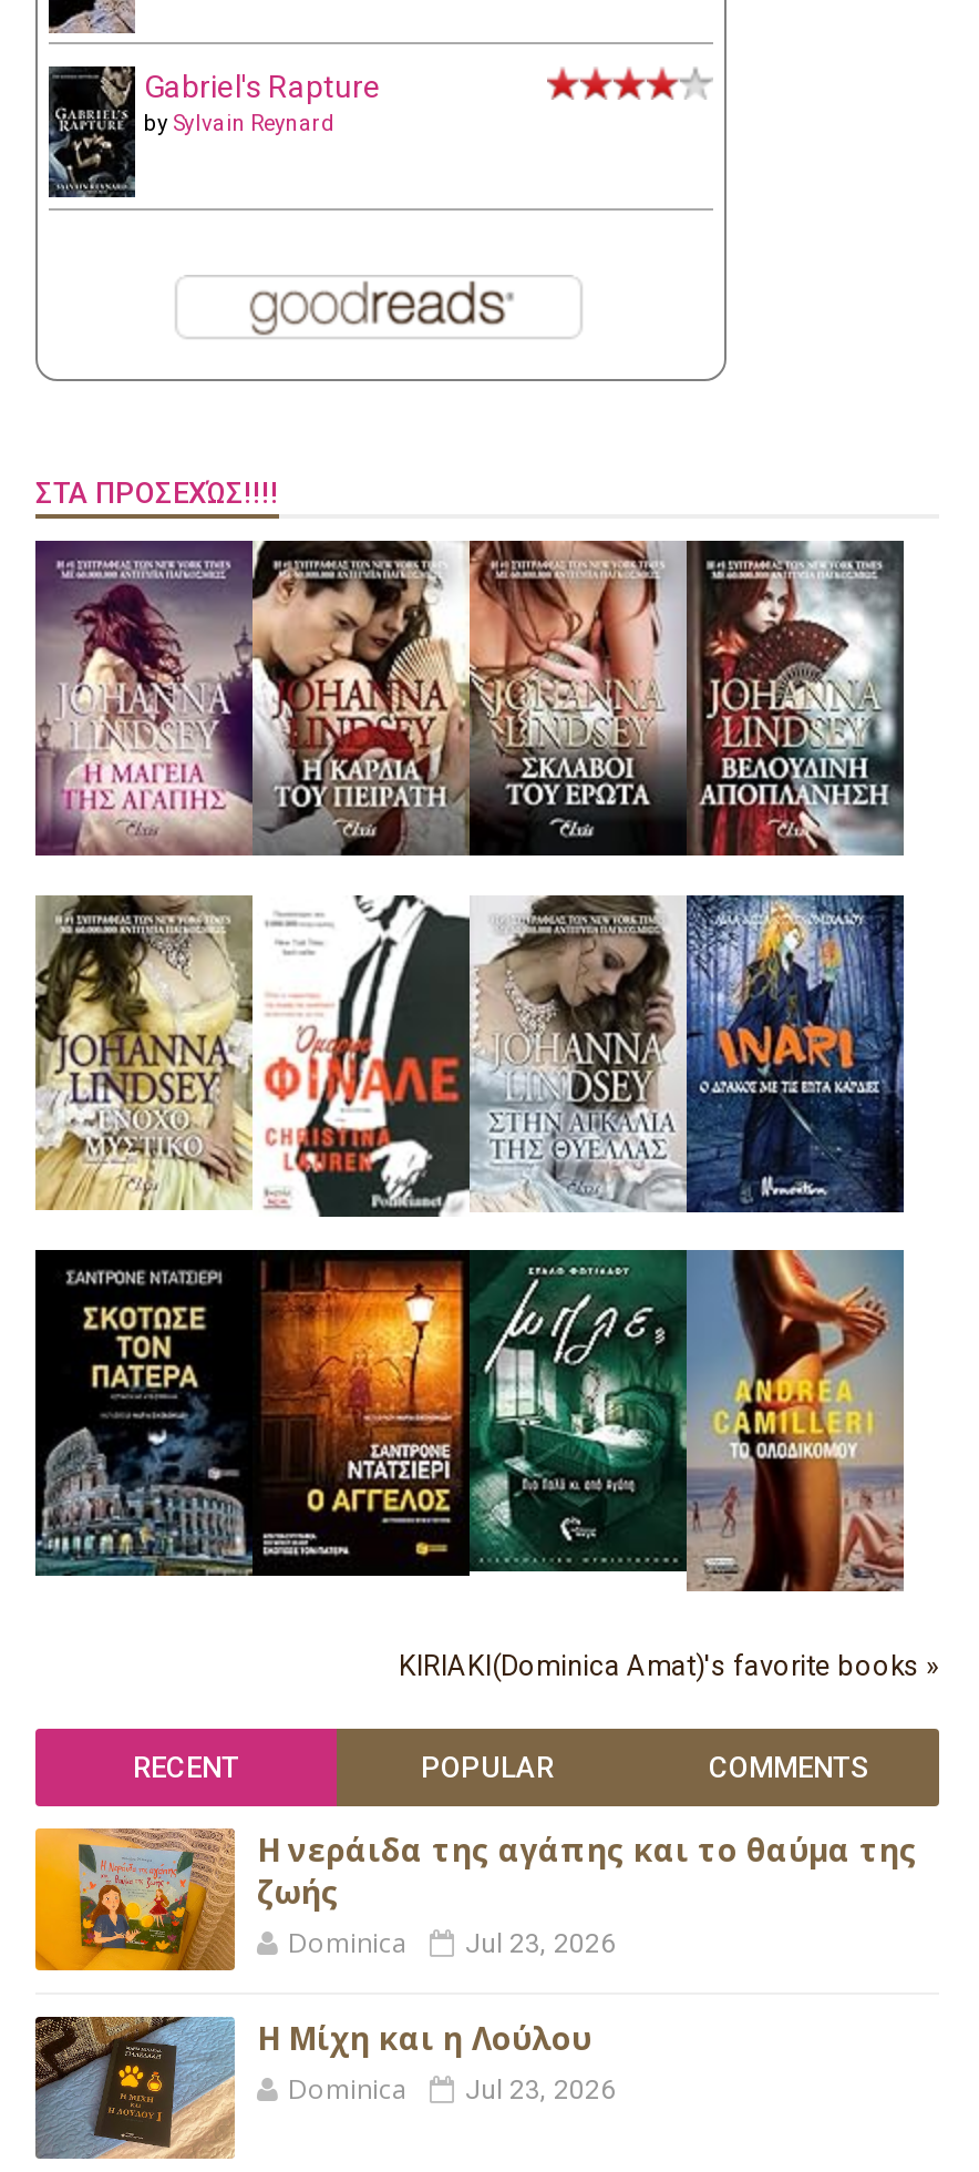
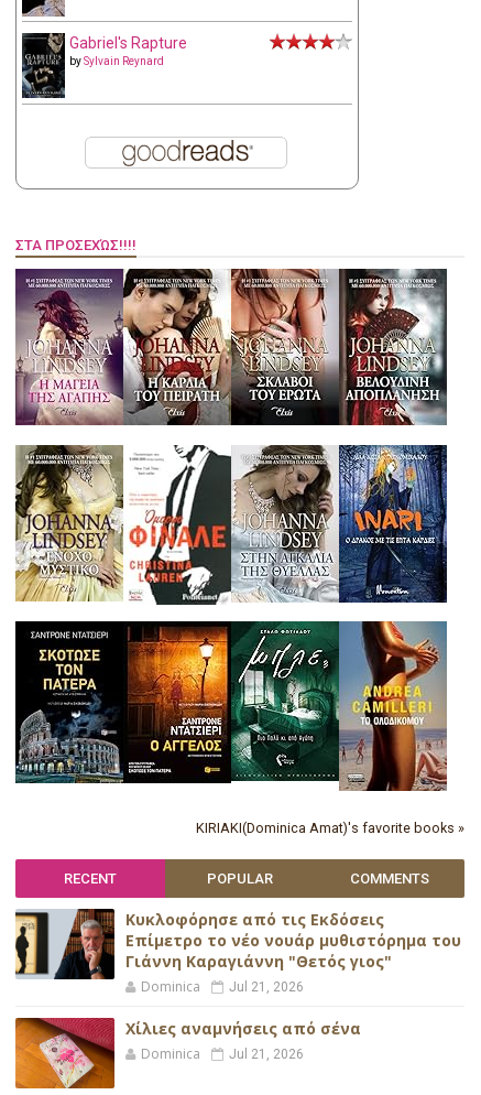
- [image]
- Η νεράιδα της αγάπης και το θαύμα της
- ζωής
+ [image]
+ Κυκλοφόρησε από τις Εκδόσεις
+ Επίμετρο το νέο νουάρ μυθιστόρημα του
+ Γιάννη Καραγιάννη "Θετός γιος"

- Dominica Jul 23, 2026
+ Dominica Jul 21, 2026

- [image]
- Η Μίχη και η Λούλου
+ [image]
+ Xίλιες αναμνήσεις από σένα

- Dominica Jul 23, 2026
+ Dominica Jul 21, 2026
